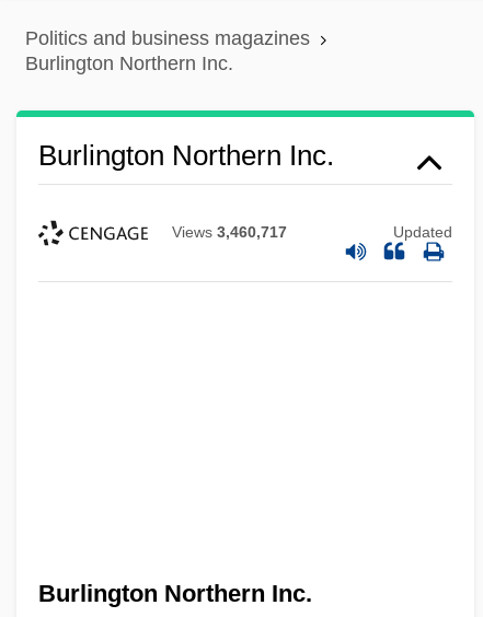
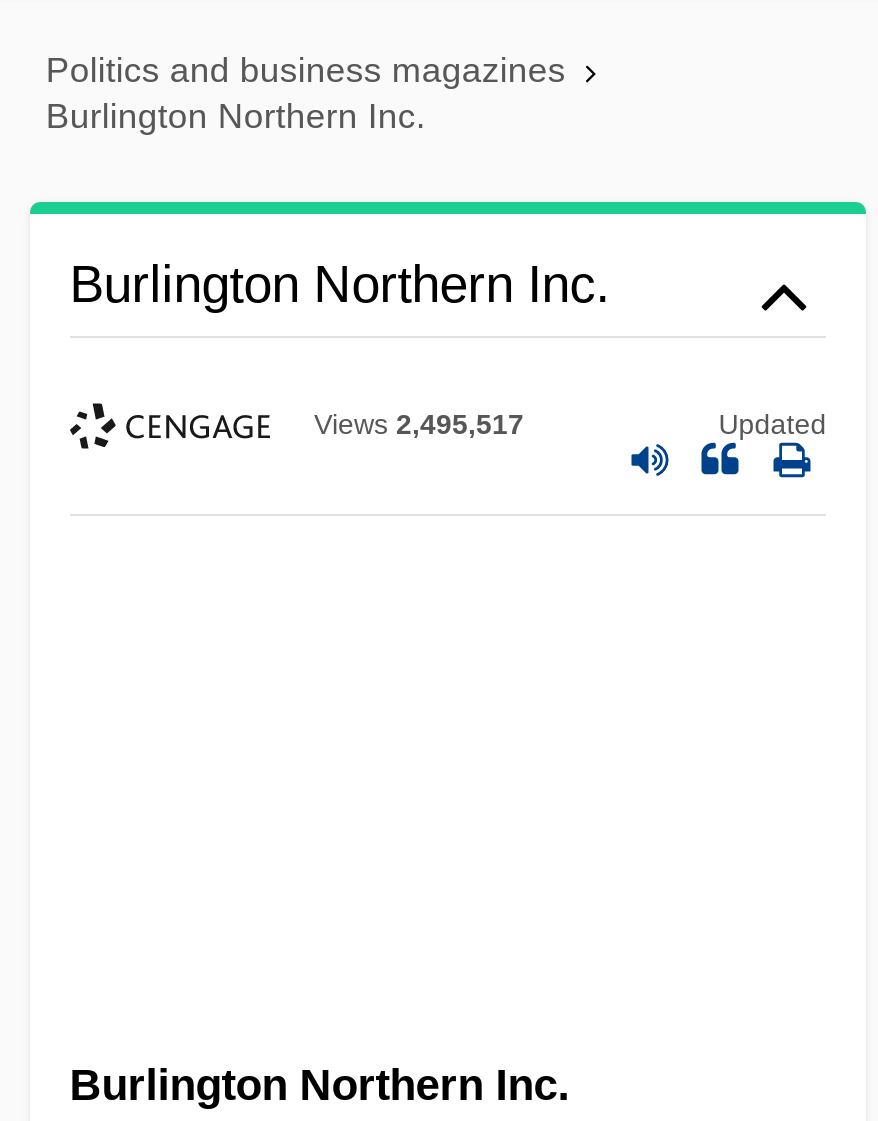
- Views 3,460,717
+ Views 2,495,517
